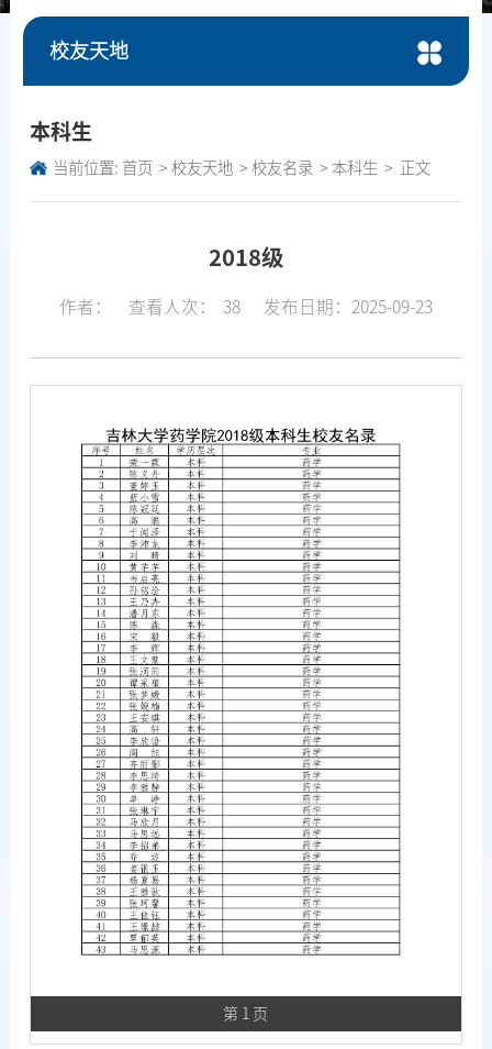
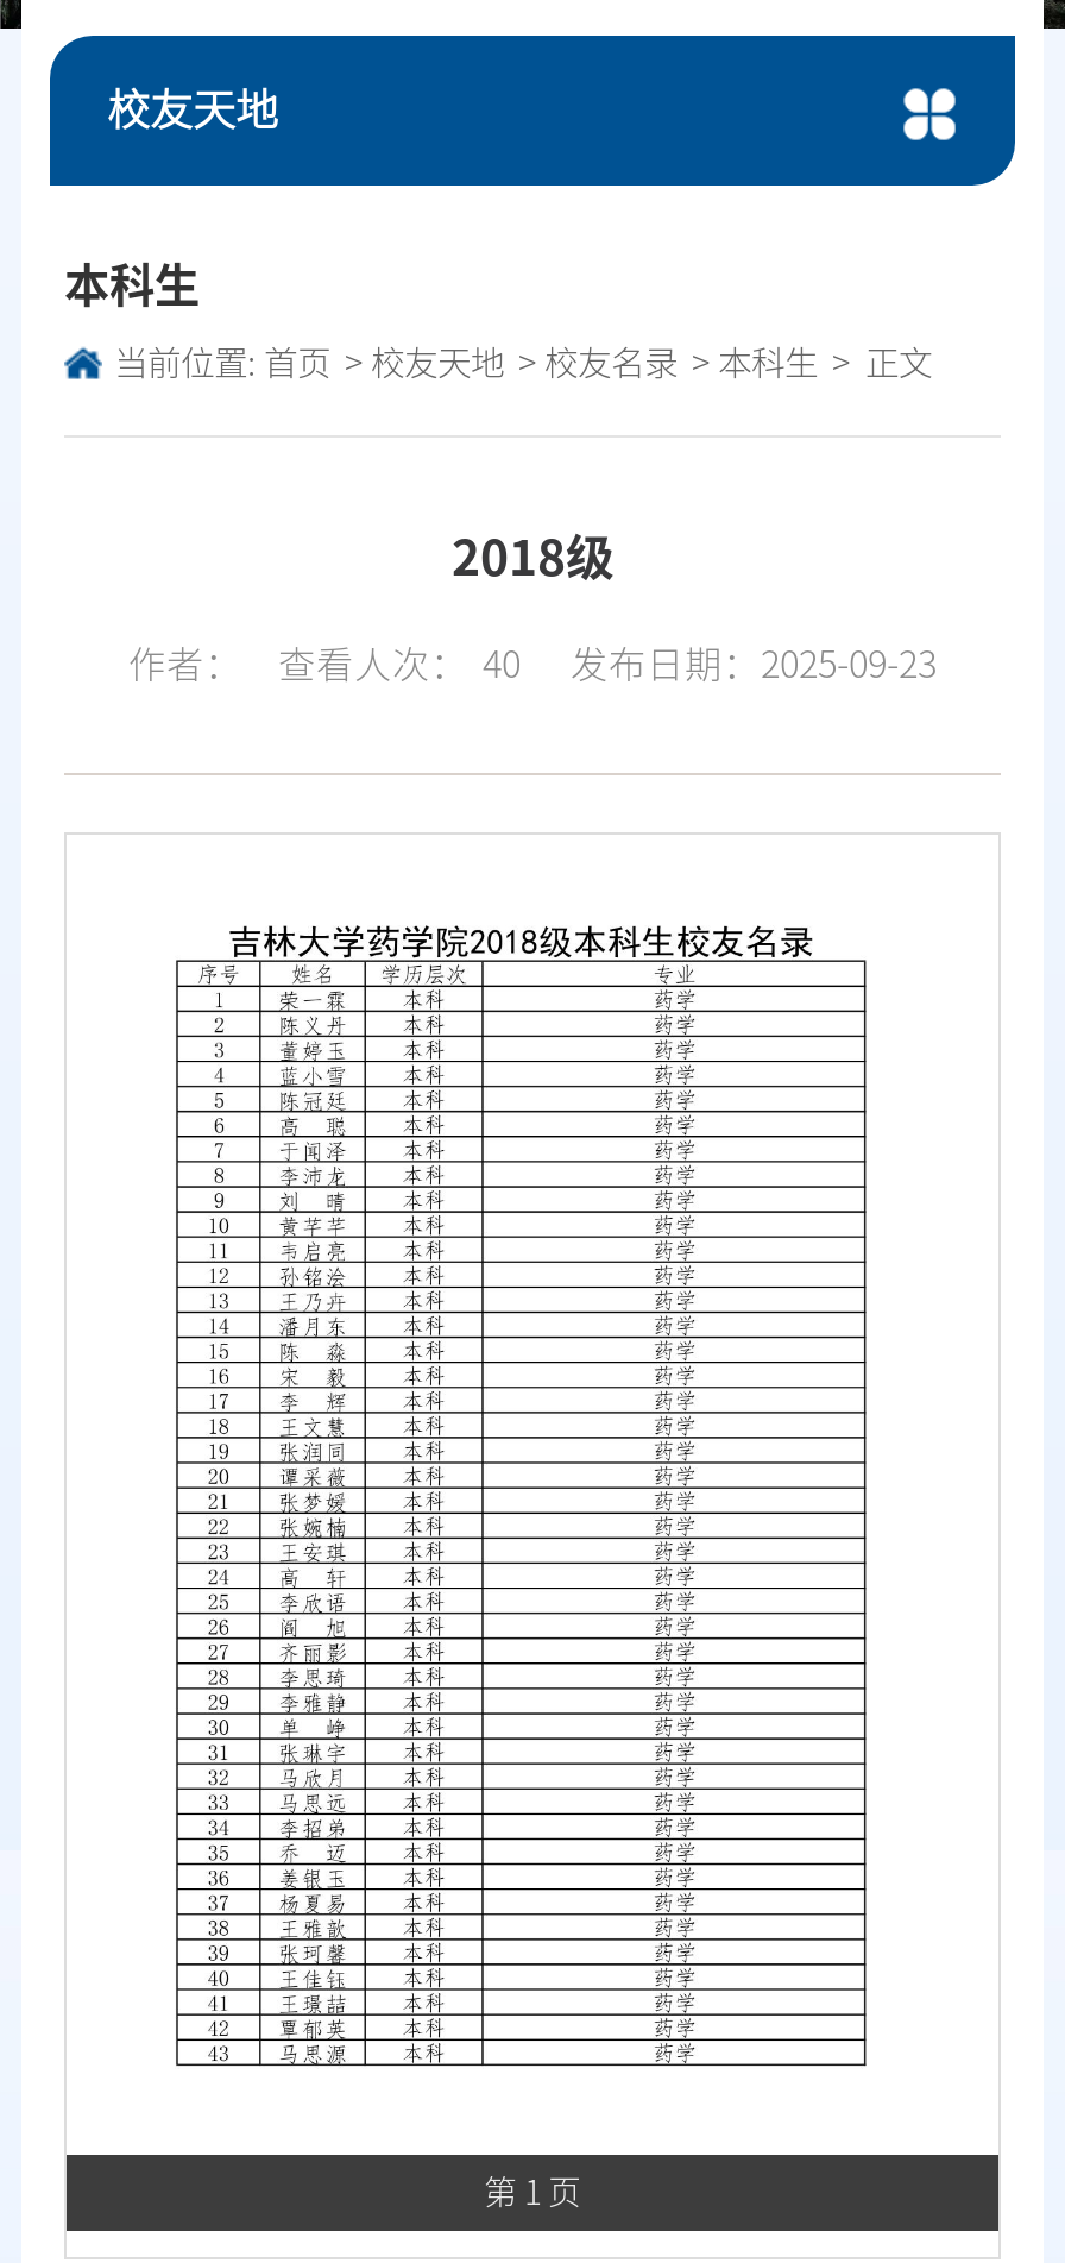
- 作者： 查看人次： 38 发布日期：2025-09-23
+ 作者： 查看人次： 40 发布日期：2025-09-23
